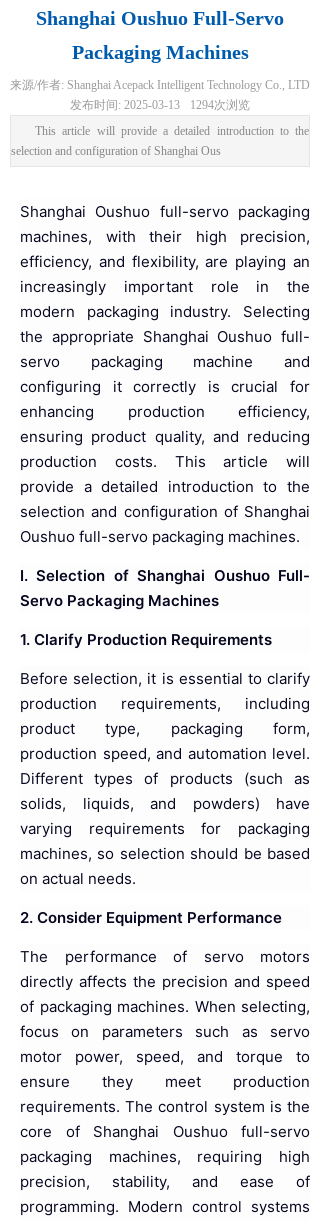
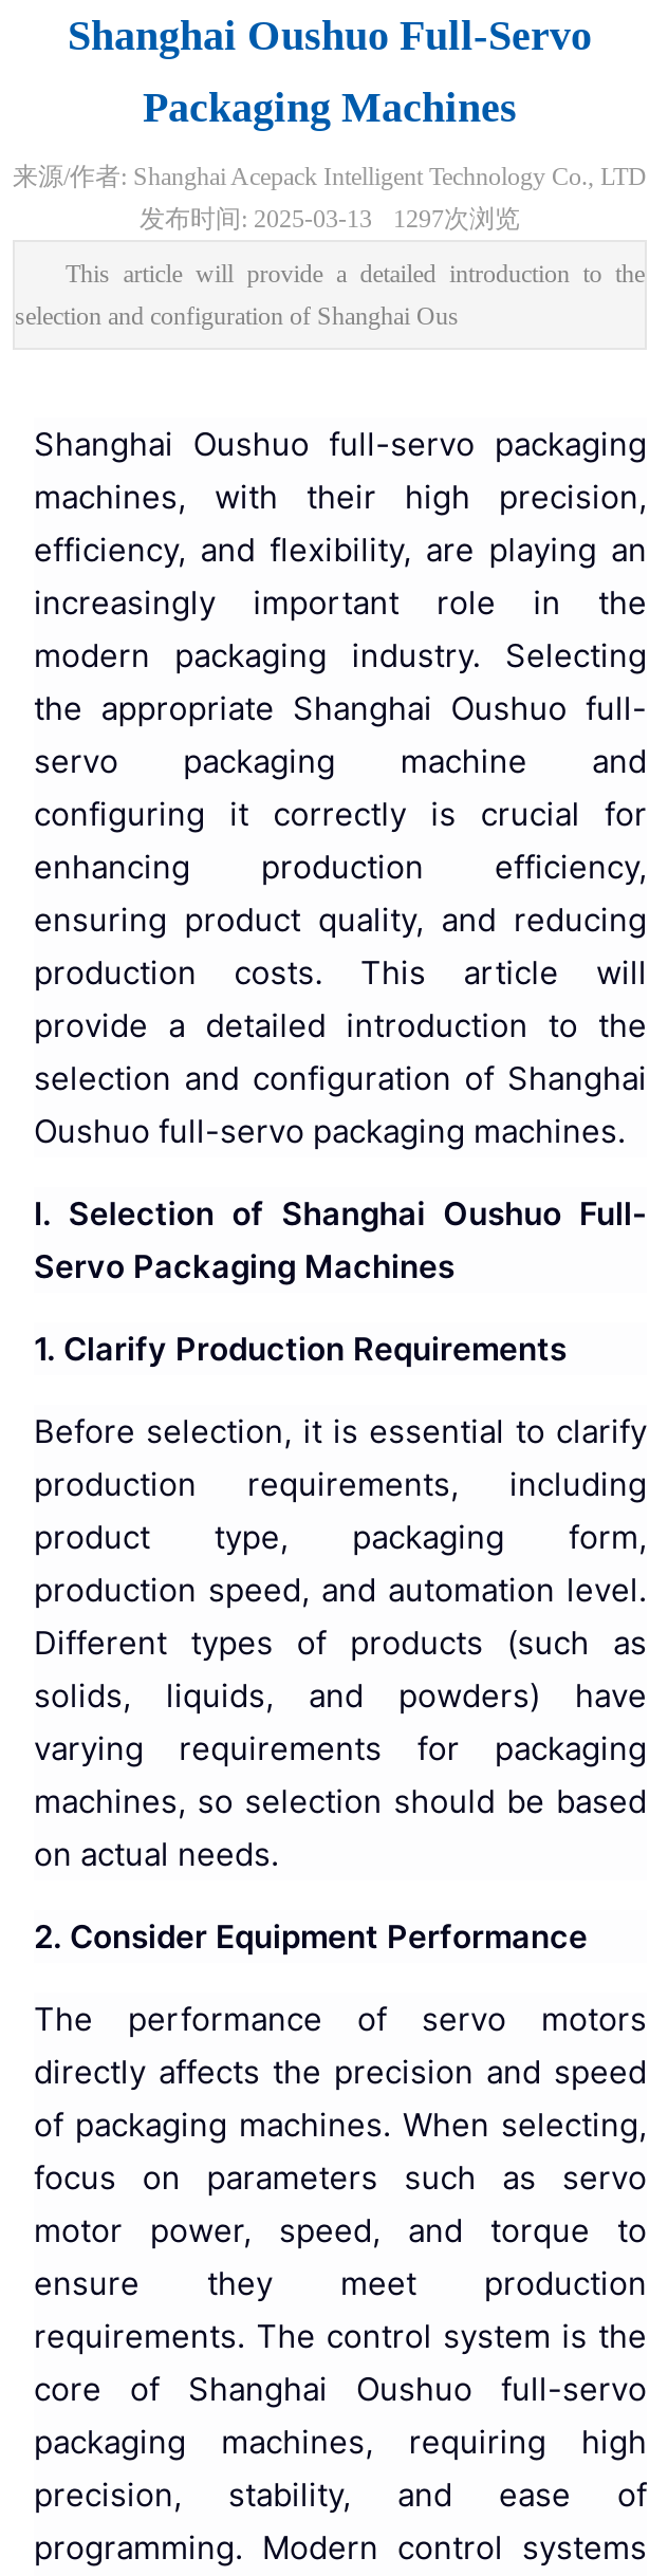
- 发布时间: 2025-03-13 1294次浏览
+ 发布时间: 2025-03-13 1297次浏览
